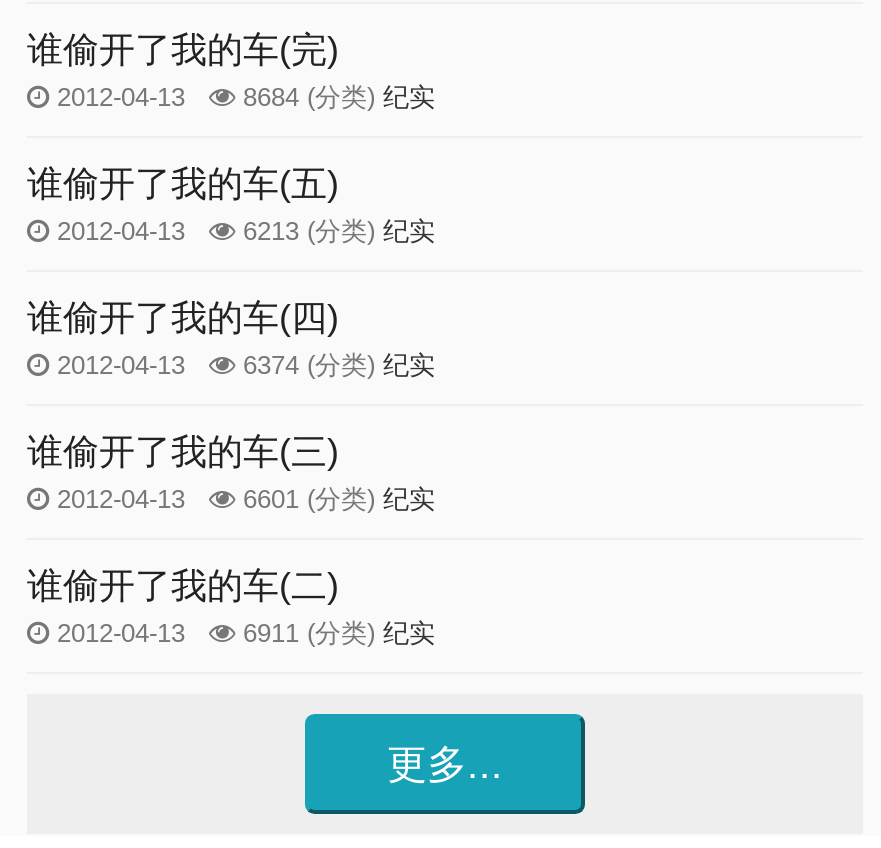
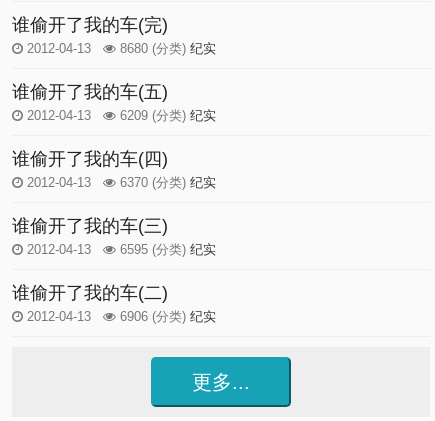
- 2012-04-13 8684 (分类)纪实
+ 2012-04-13 8680 (分类)纪实

- 2012-04-13 6213 (分类)纪实
+ 2012-04-13 6209 (分类)纪实

- 2012-04-13 6374 (分类)纪实
+ 2012-04-13 6370 (分类)纪实

- 2012-04-13 6601 (分类)纪实
+ 2012-04-13 6595 (分类)纪实

- 2012-04-13 6911 (分类)纪实
+ 2012-04-13 6906 (分类)纪实
